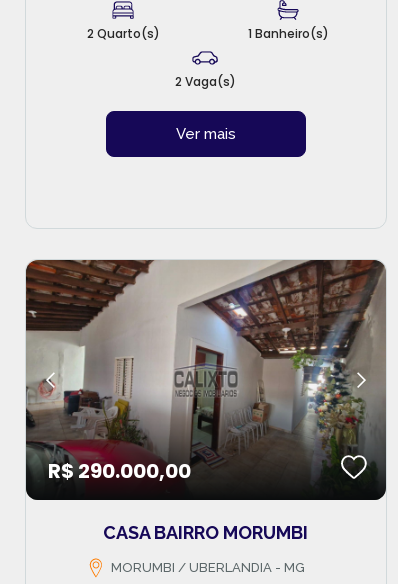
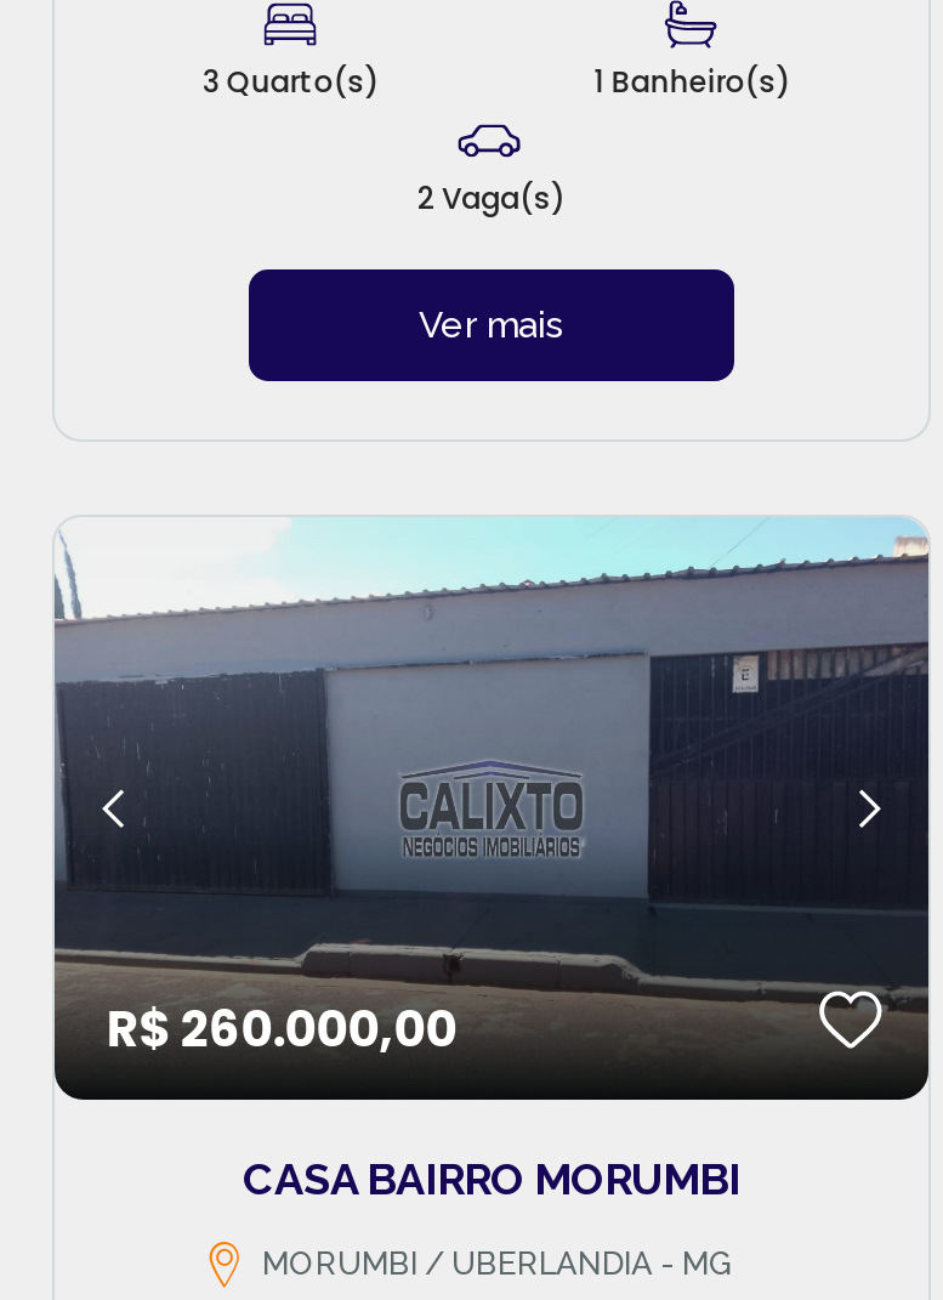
- 2 Quarto(s)
+ 3 Quarto(s)

- [image]
- R$ 290.000,00
+ [image]
+ R$ 260.000,00
